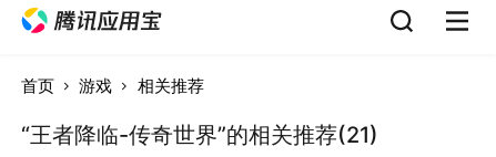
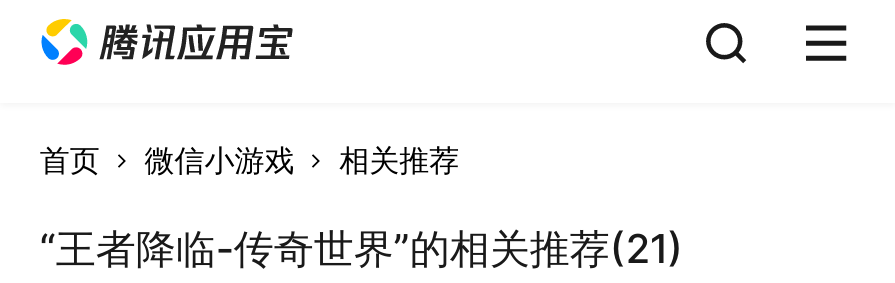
- 游戏
+ 微信小游戏
